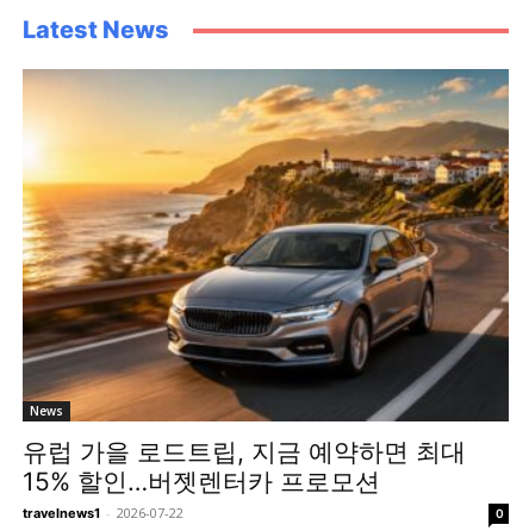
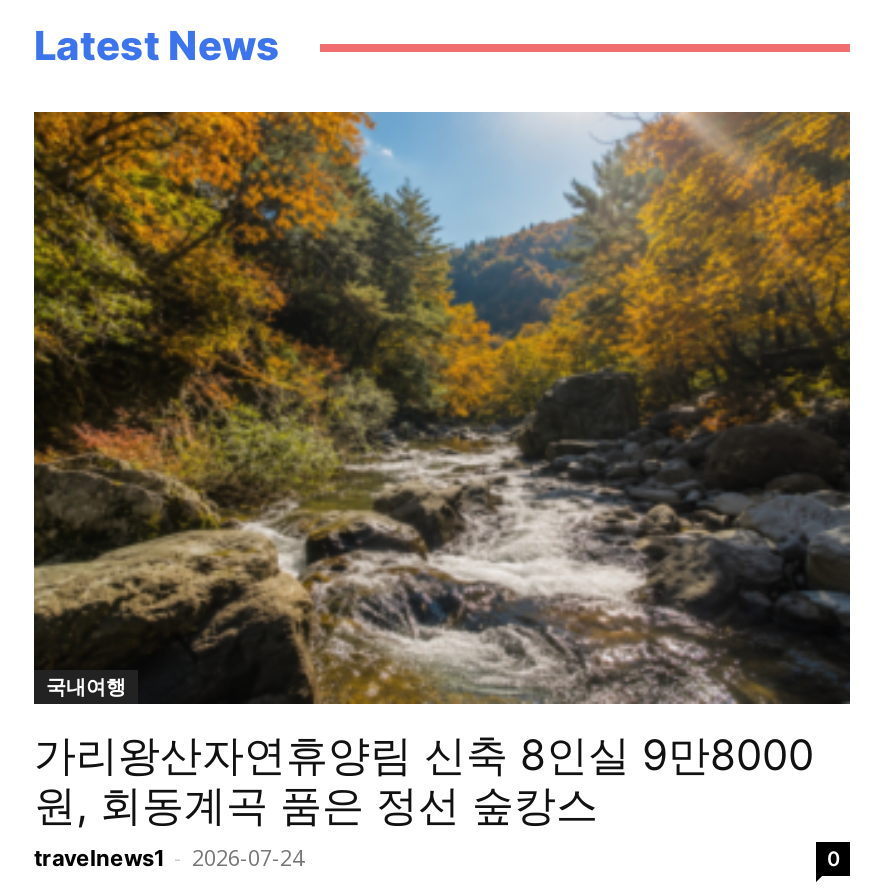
- [image]
- News
+ [image]
+ 국내여행

- 유럽 가을 로드트립, 지금 예약하면 최대
- 15% 할인…버젯렌터카 프로모션
- travelnews1 - 2026-07-22
+ 가리왕산자연휴양림 신축 8인실 9만8000
+ 원, 회동계곡 품은 정선 숲캉스
+ travelnews1 - 2026-07-24
